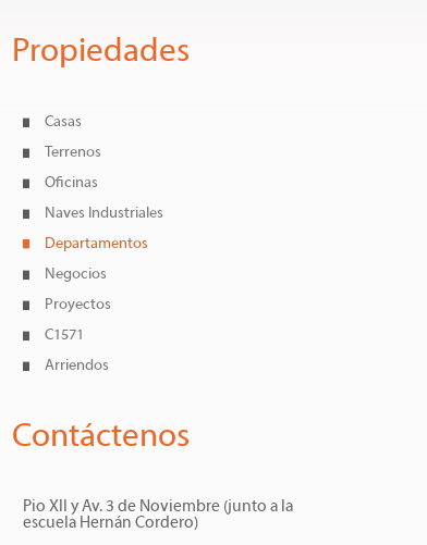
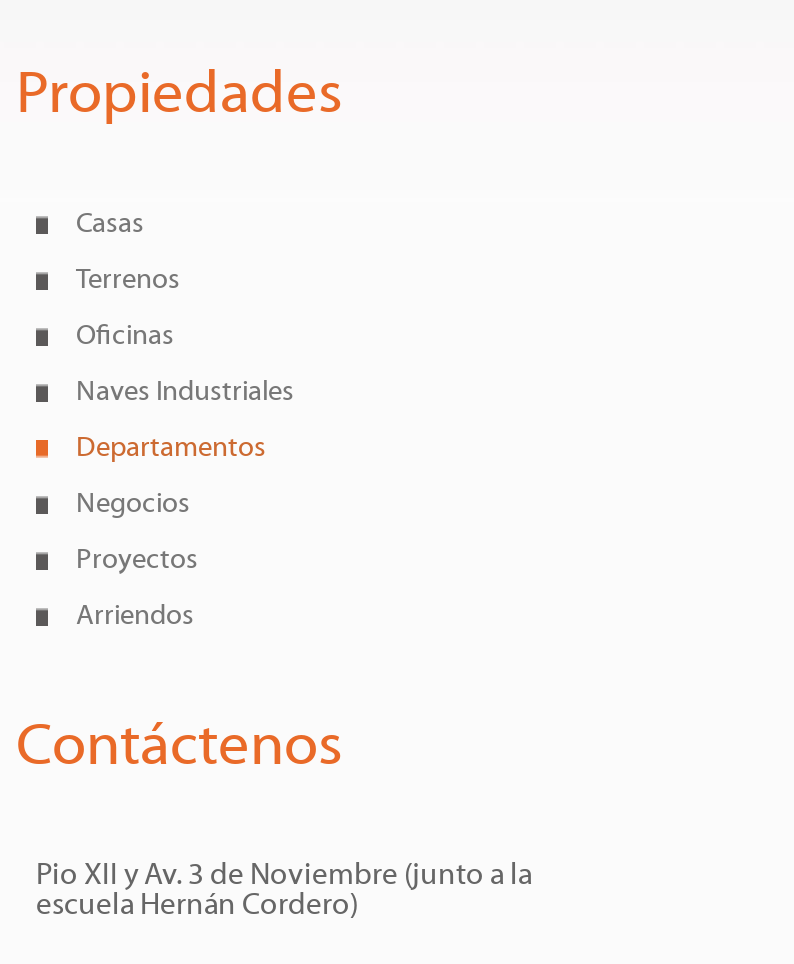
- C1571
